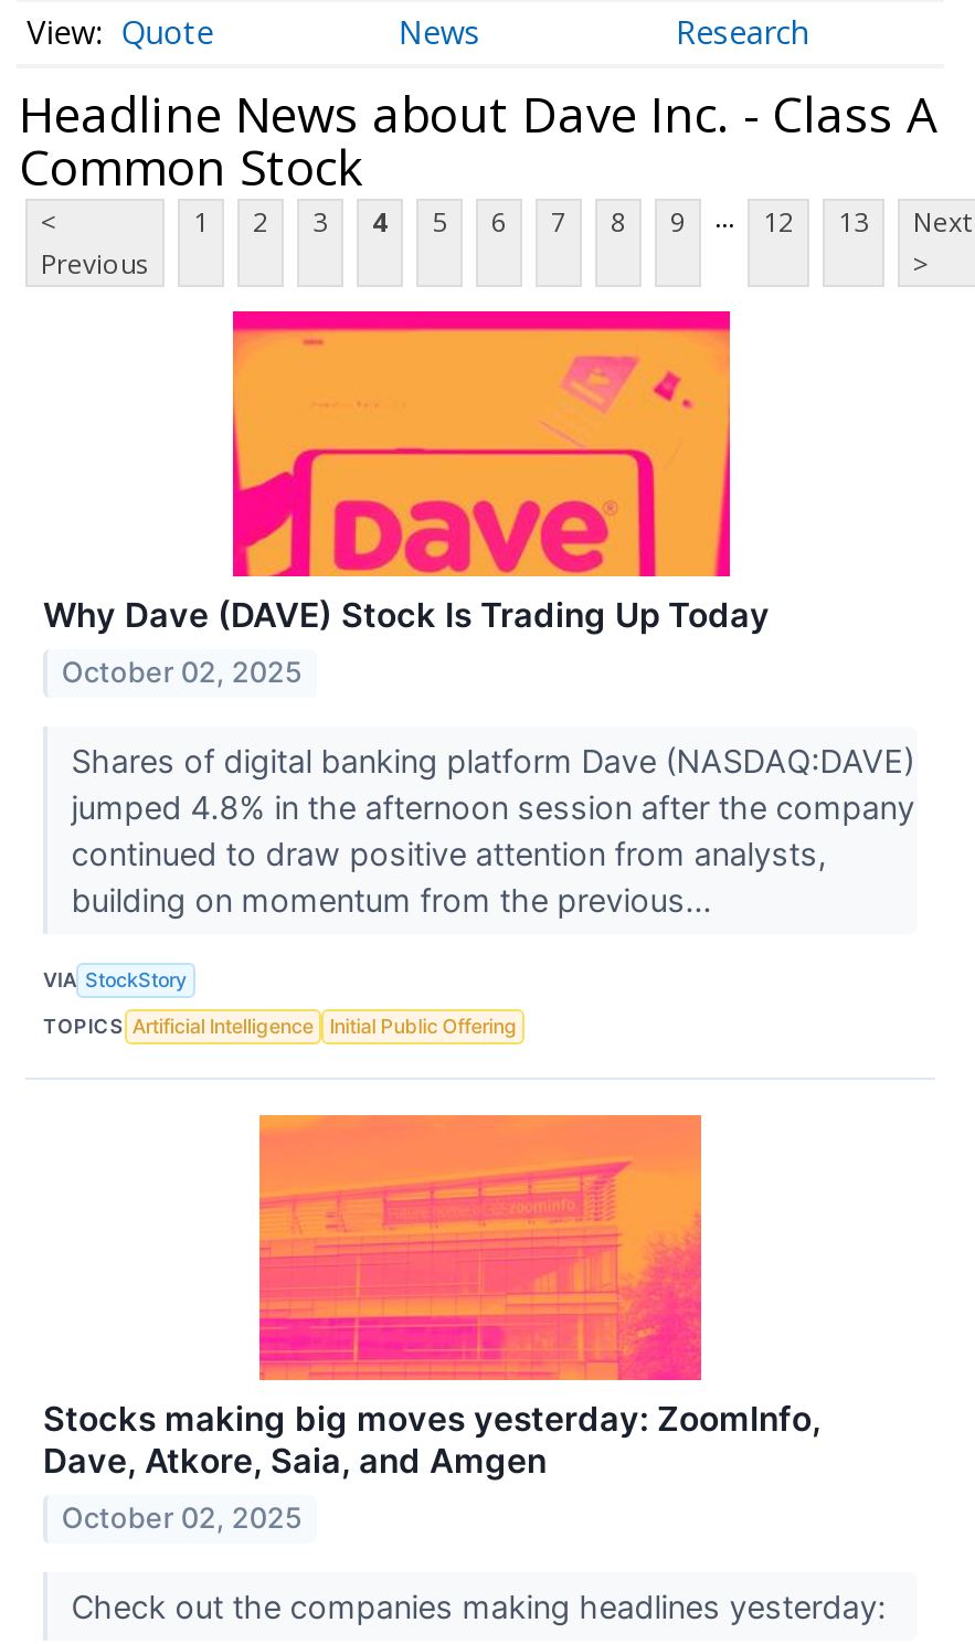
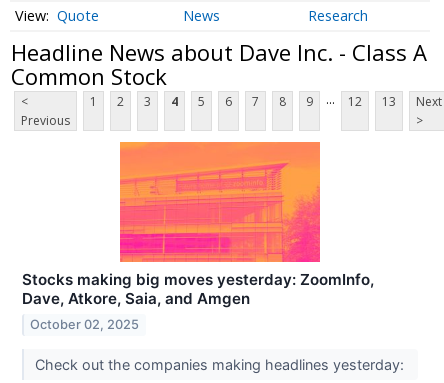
- [image]
- Why Dave (DAVE) Stock Is Trading Up Today
- October 02, 2025
- Shares of digital banking platform Dave (NASDAQ:DAVE)
- jumped 4.8% in the afternoon session after the company
- continued to draw positive attention from analysts,
- building on momentum from the previous...
- VIA StockStory
- TOPICS Artificial Intelligence
- Initial Public Offering
